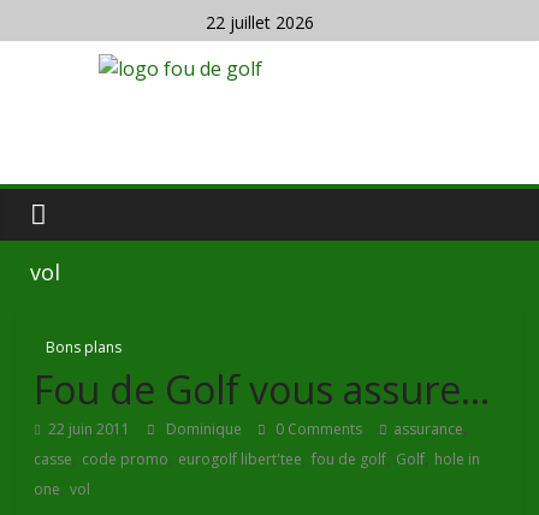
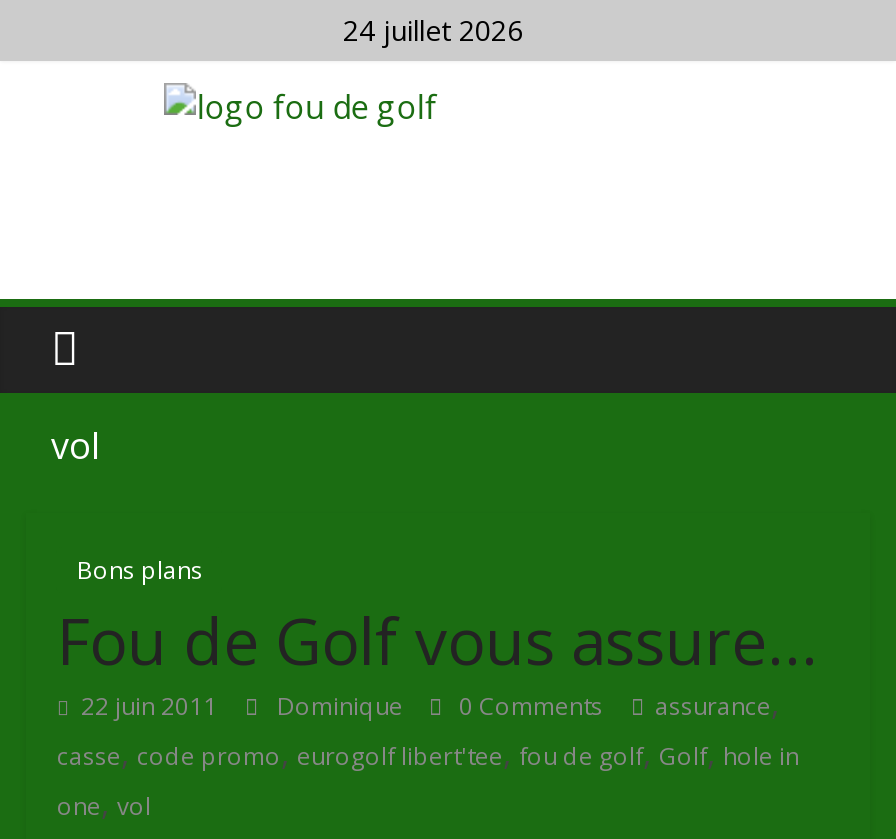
- 22 juillet 2026
+ 24 juillet 2026
